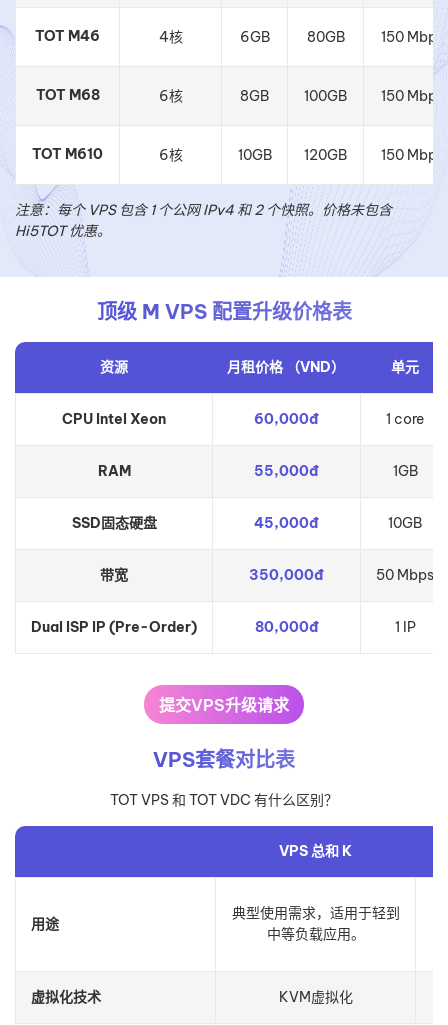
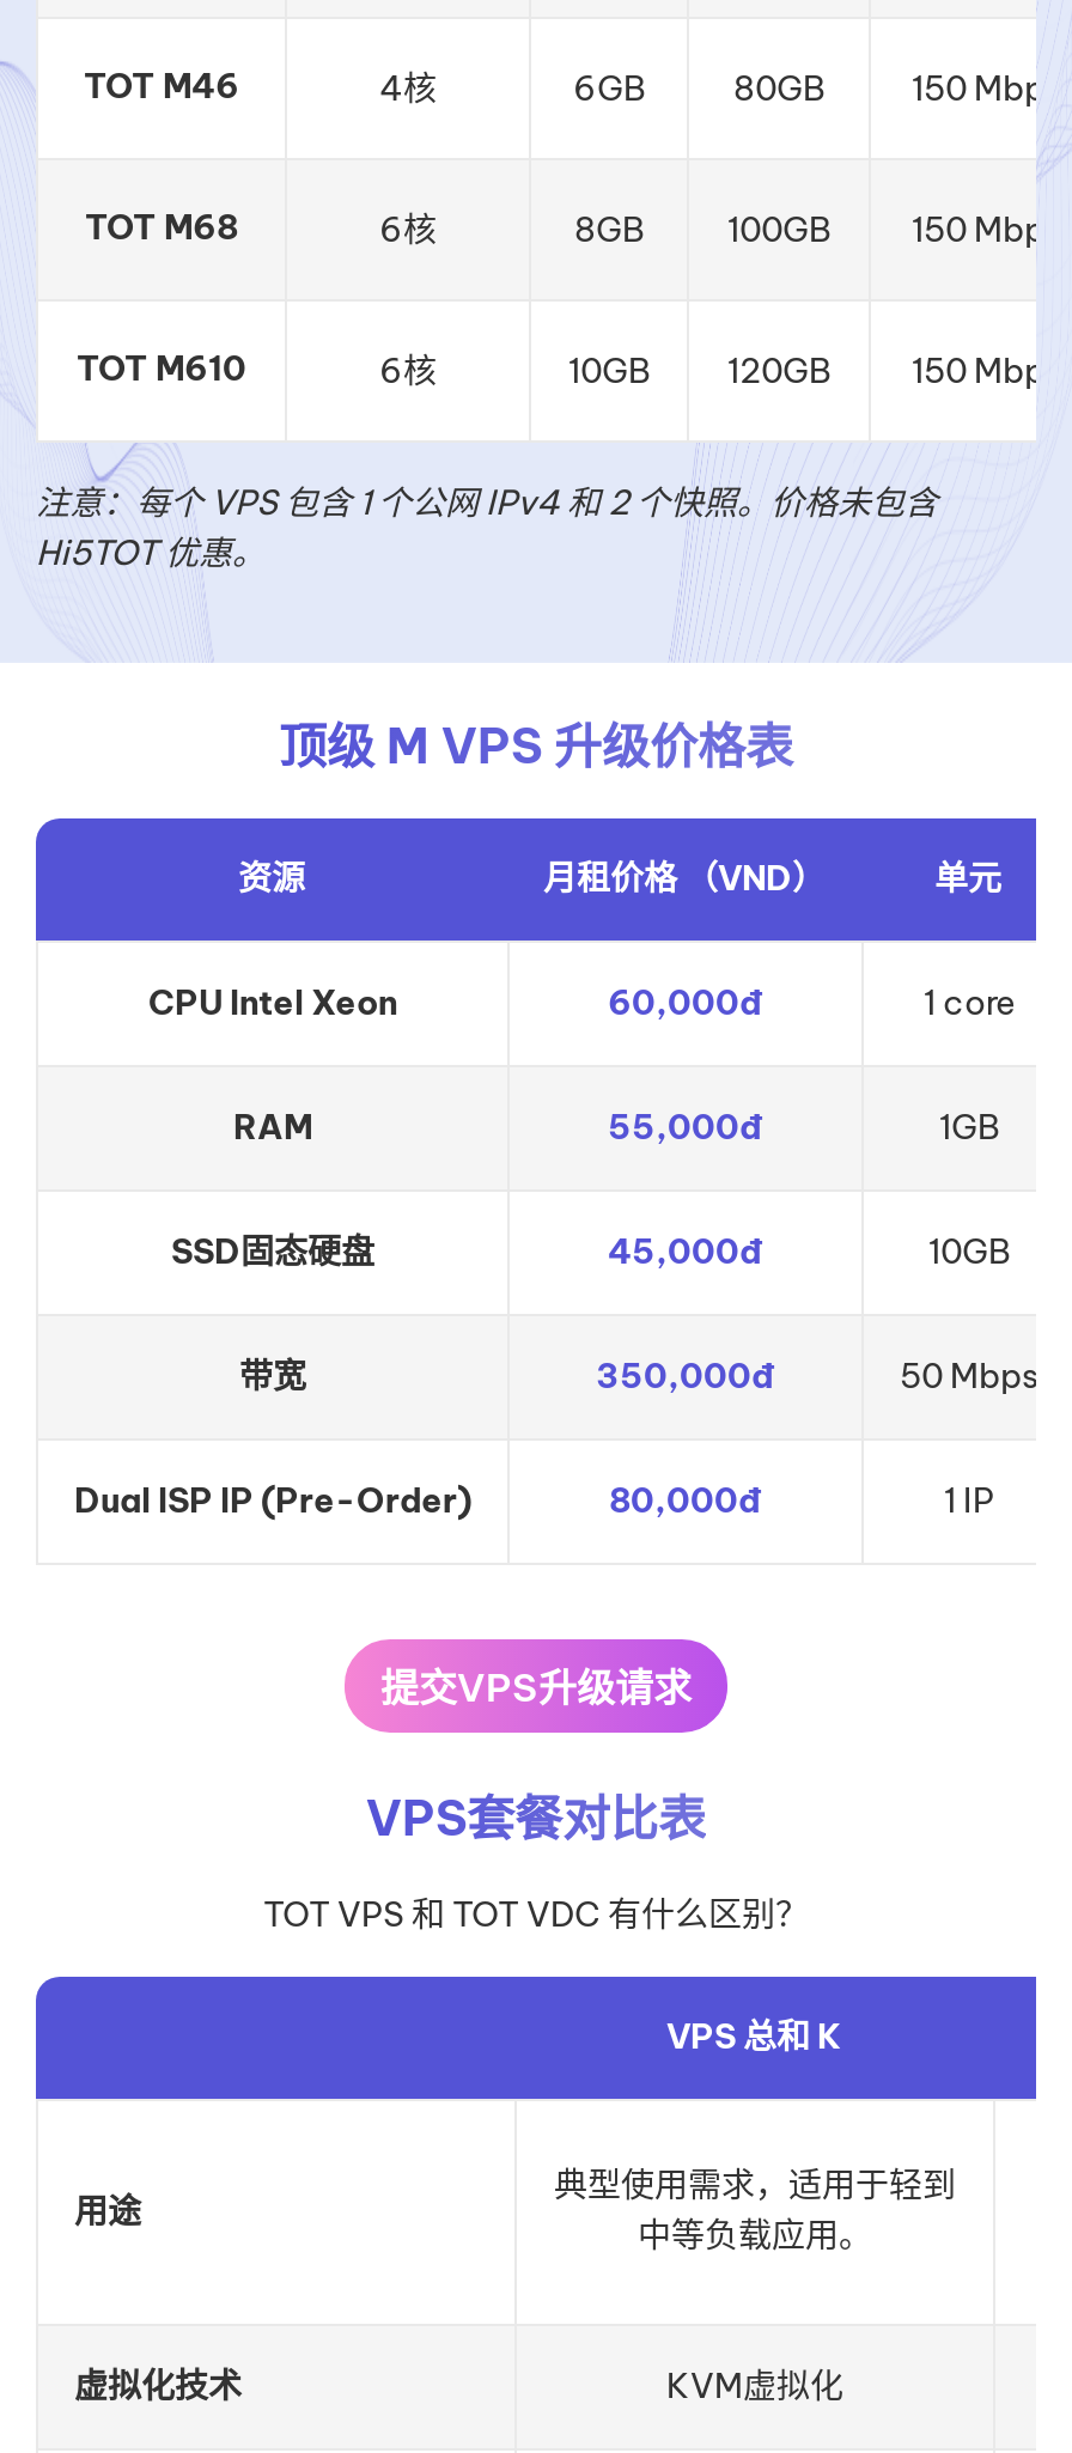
- 顶级 M VPS 配置升级价格表
+ 顶级 M VPS 升级价格表
